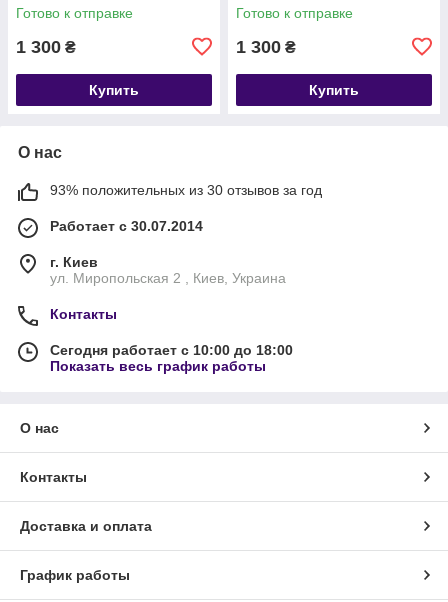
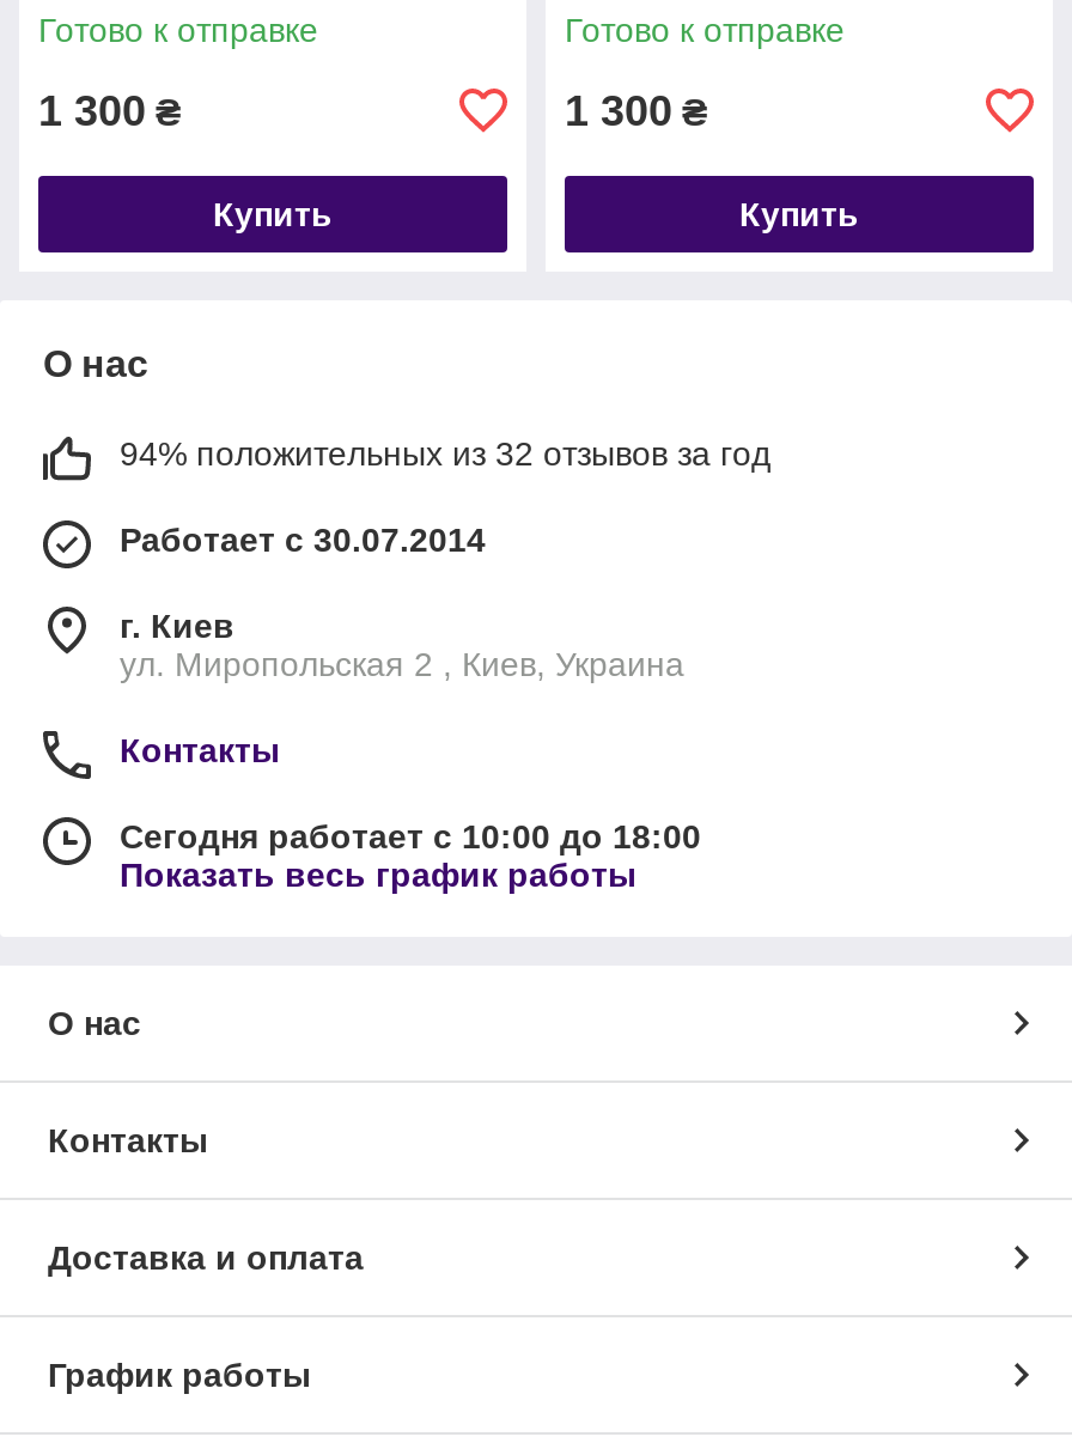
- 93% положительных из 30 отзывов за год
+ 94% положительных из 32 отзывов за год
